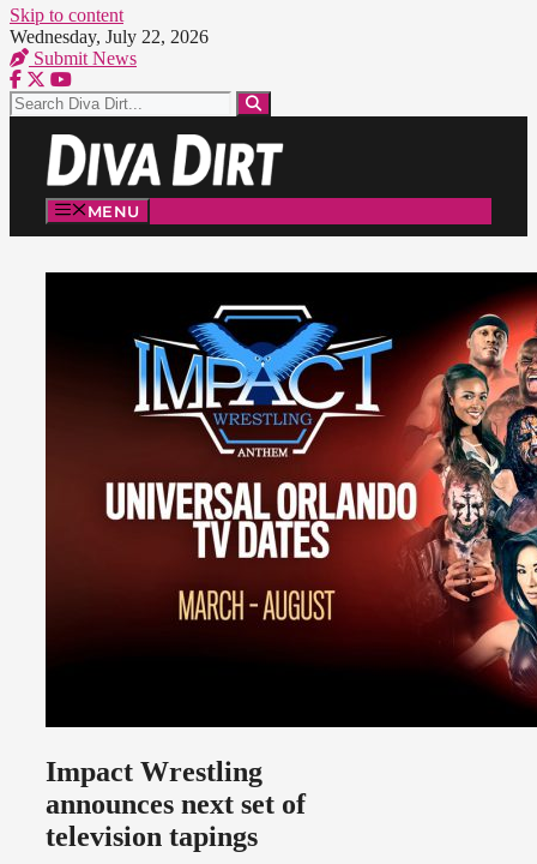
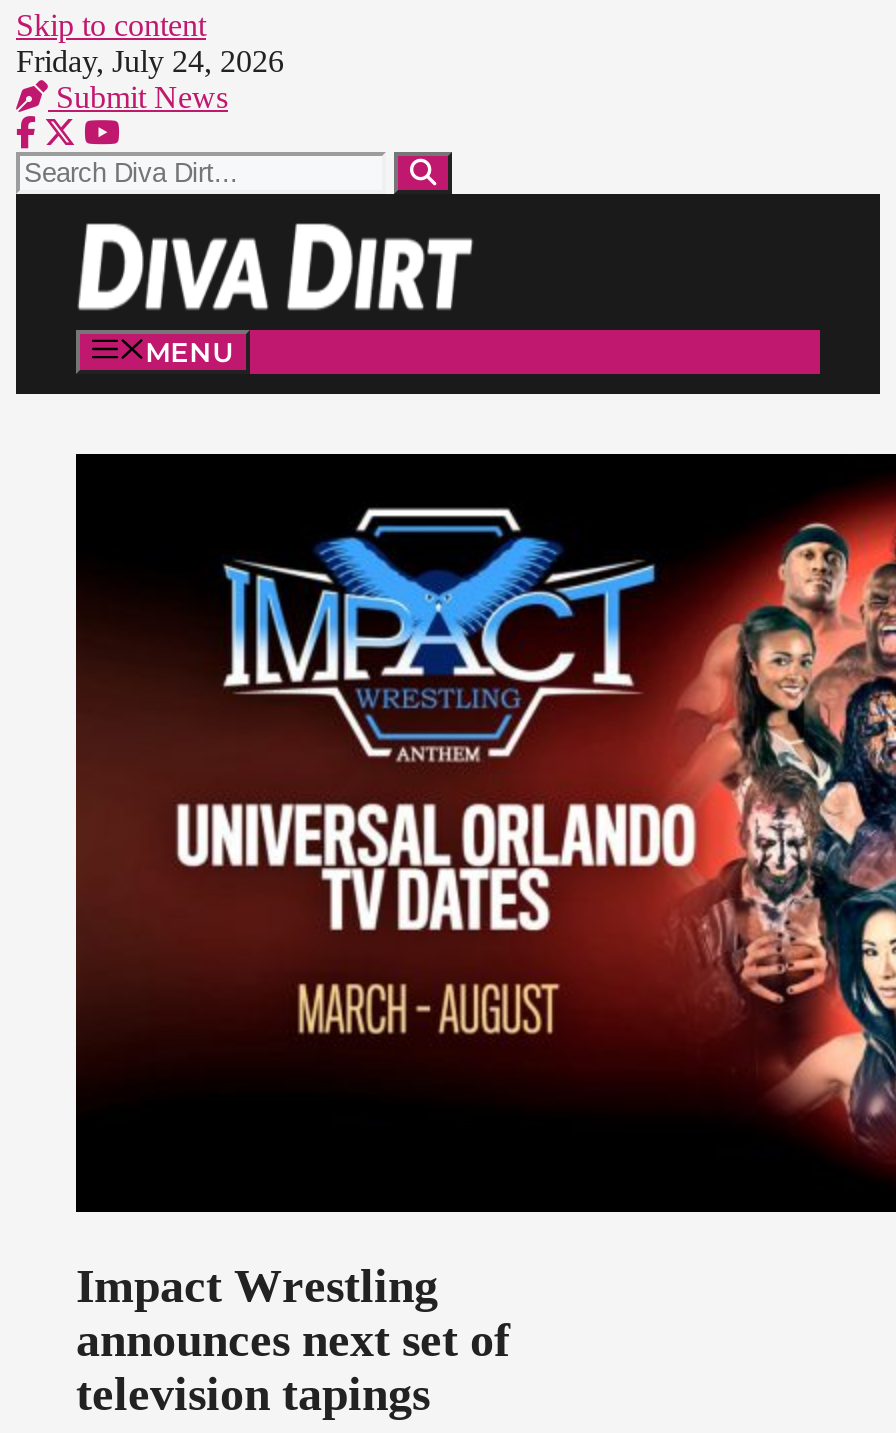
- Wednesday, July 22, 2026
+ Friday, July 24, 2026
